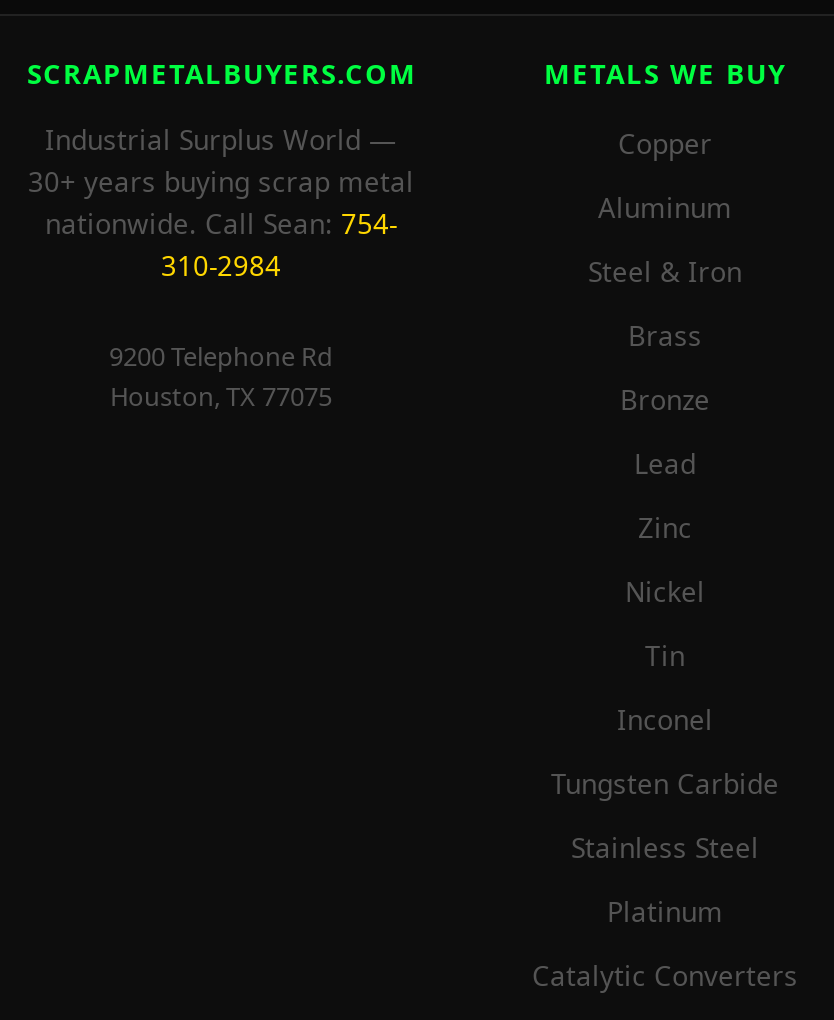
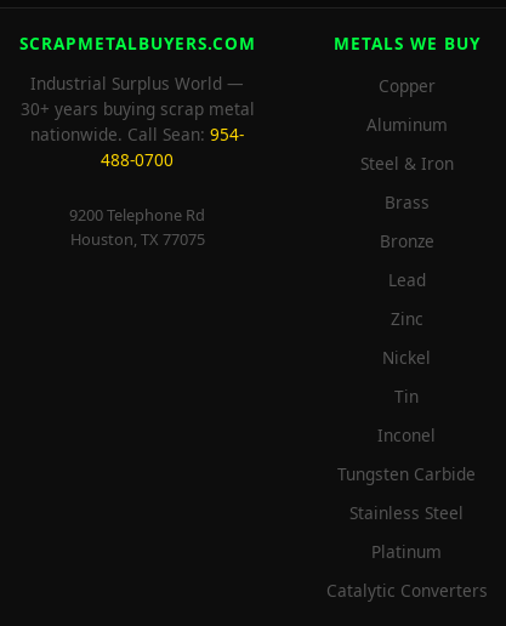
- nationwide. Call Sean: 754-
+ nationwide. Call Sean: 954-

- 310-2984
+ 488-0700
